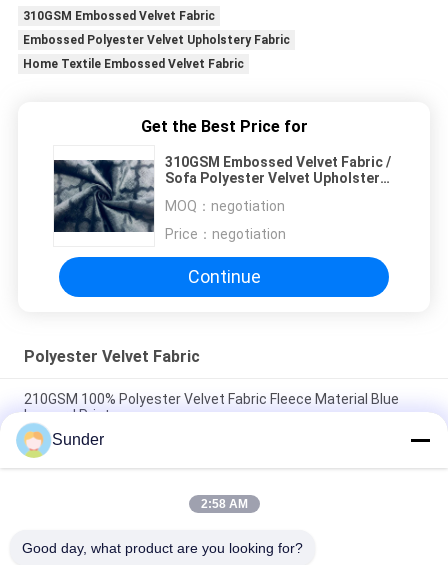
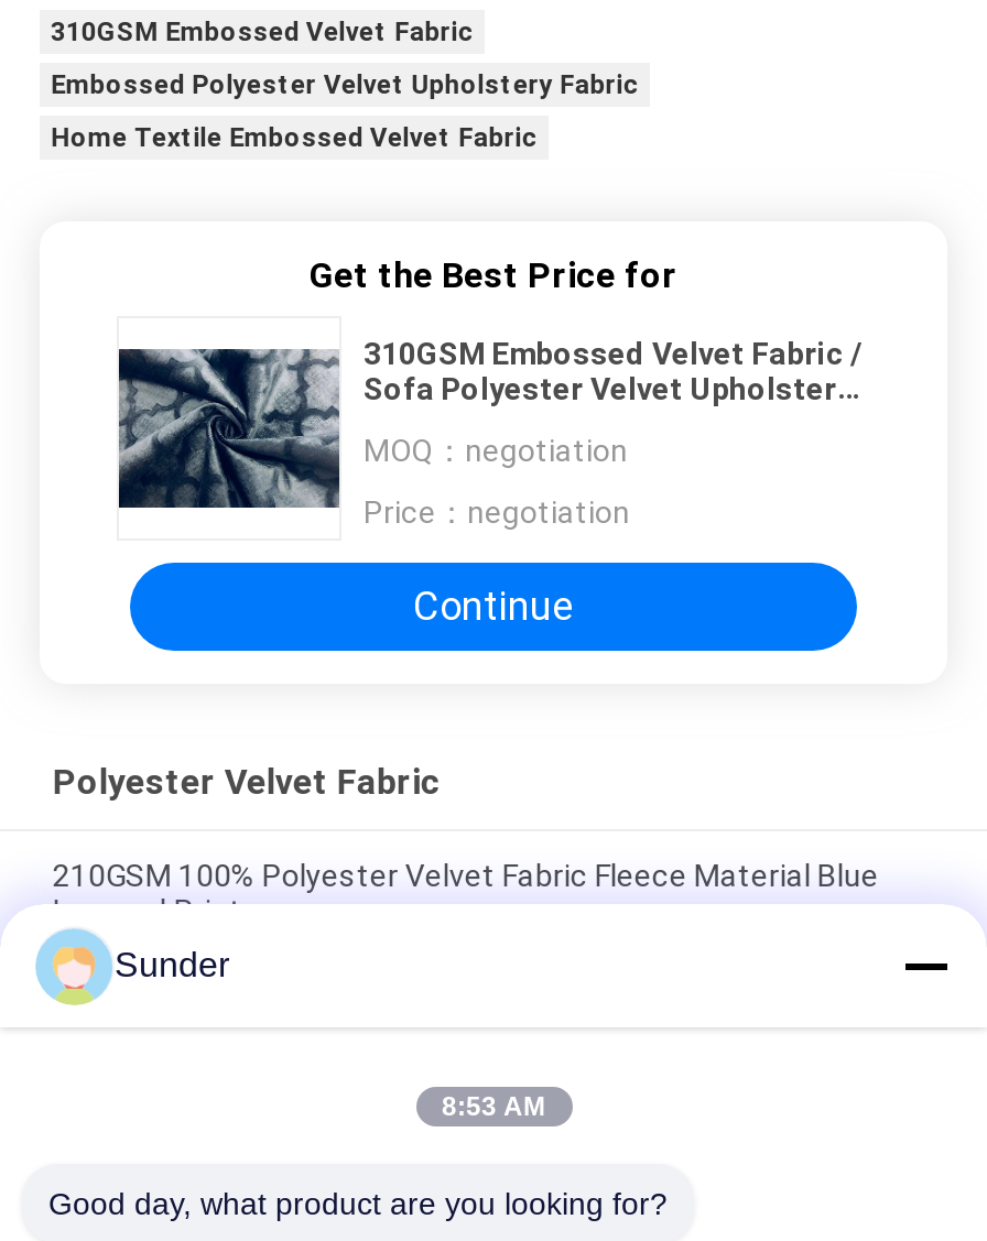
- 2:58 AM
+ 8:53 AM
